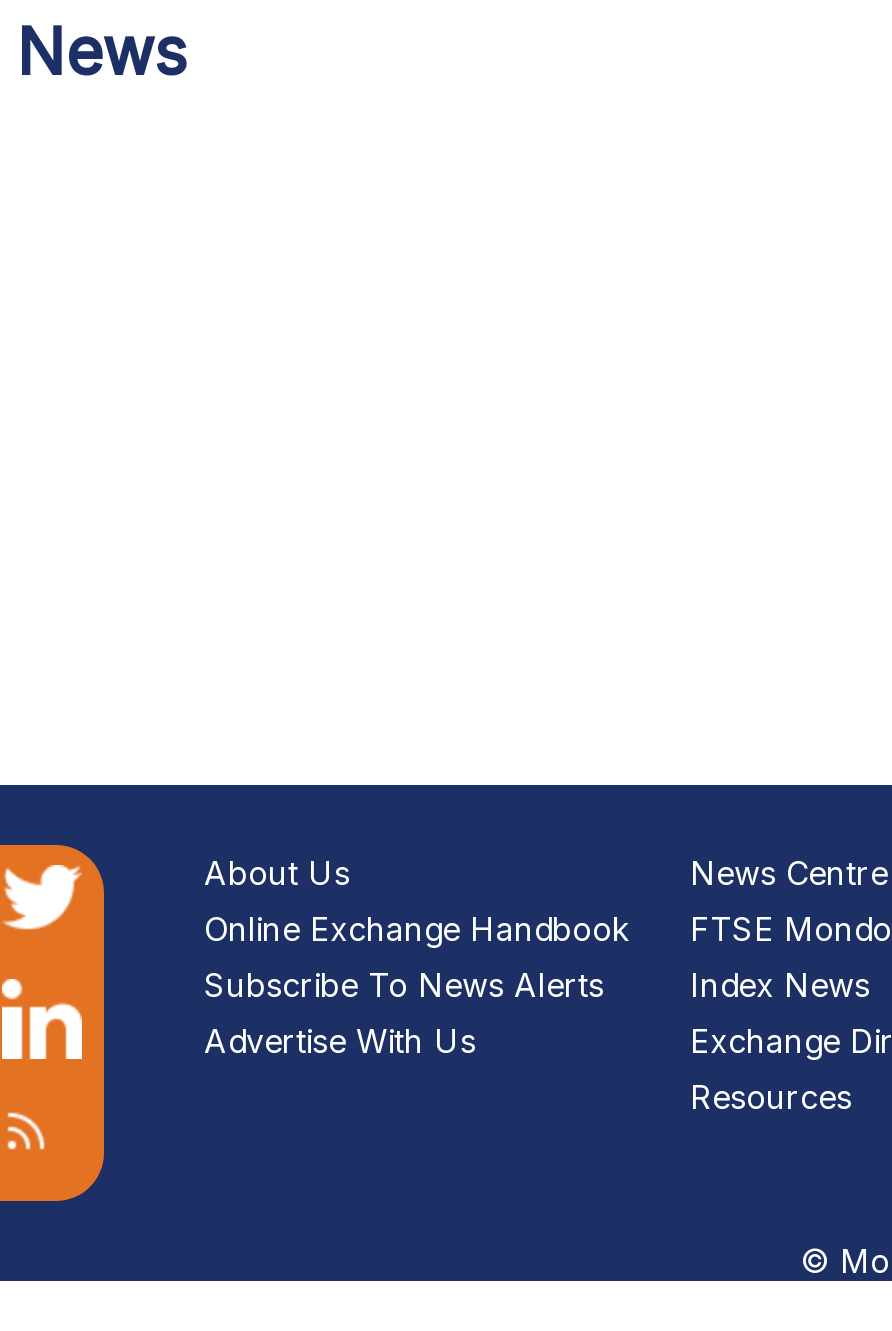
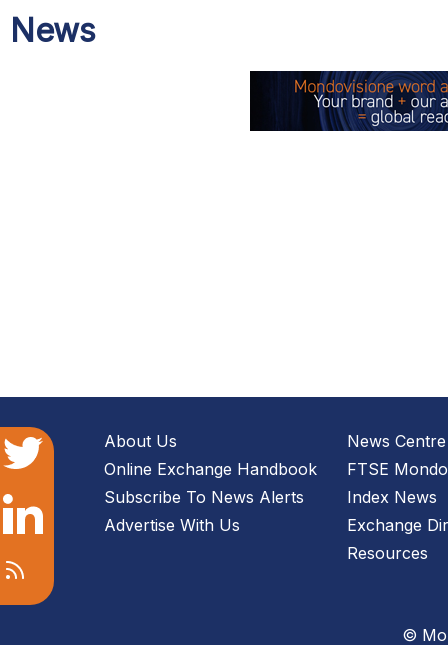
+ [image]
